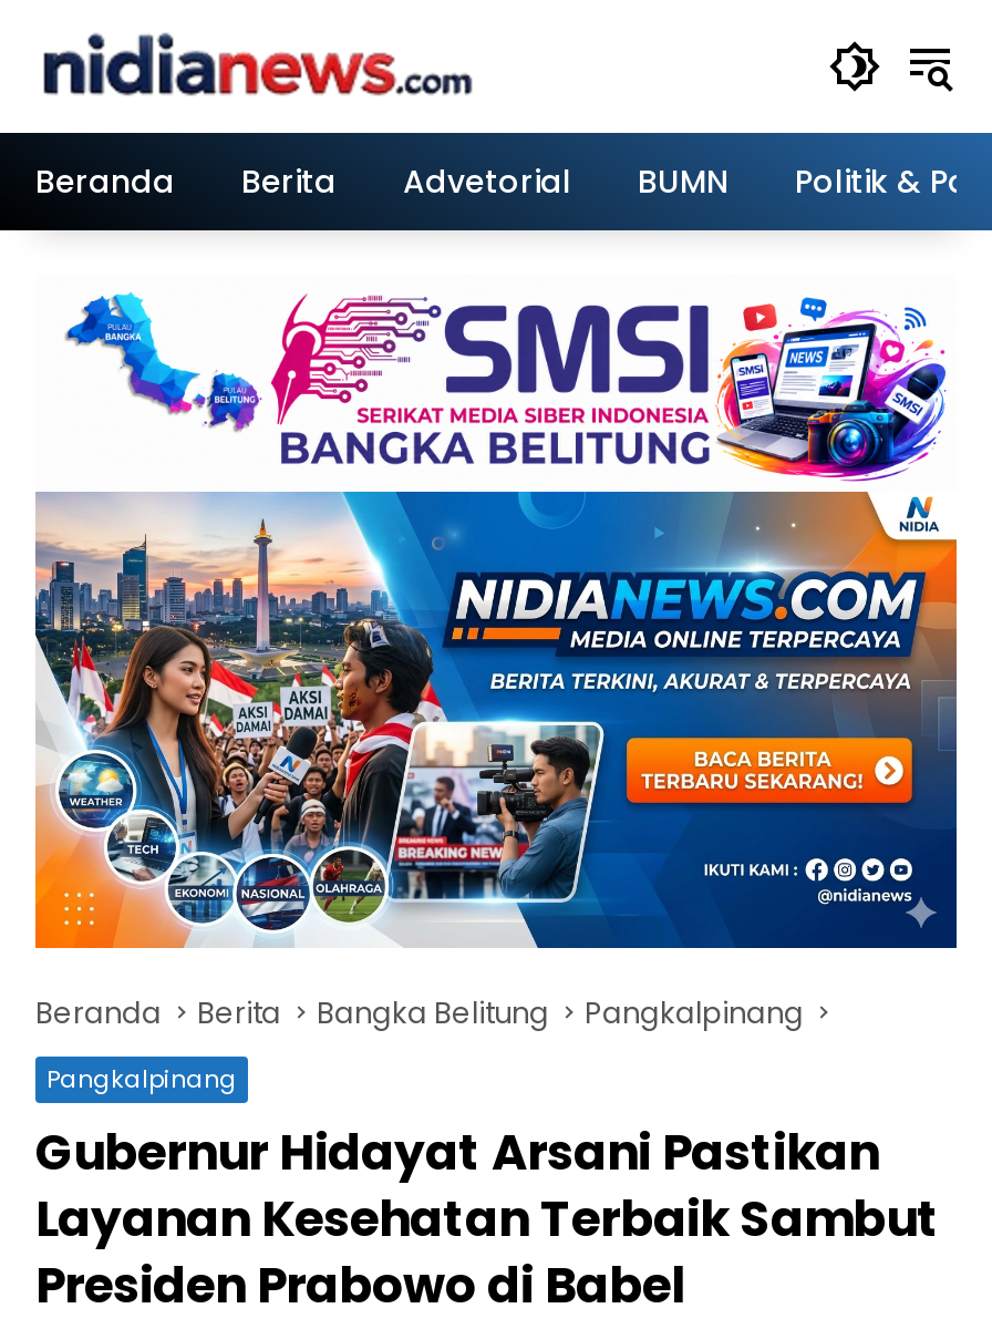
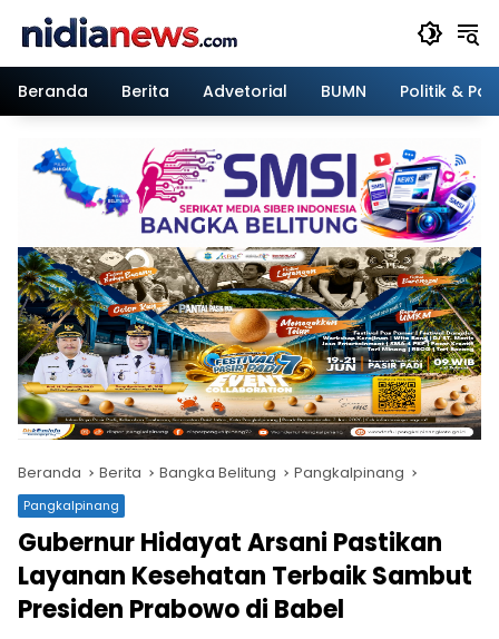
- [image]
+ [image]
